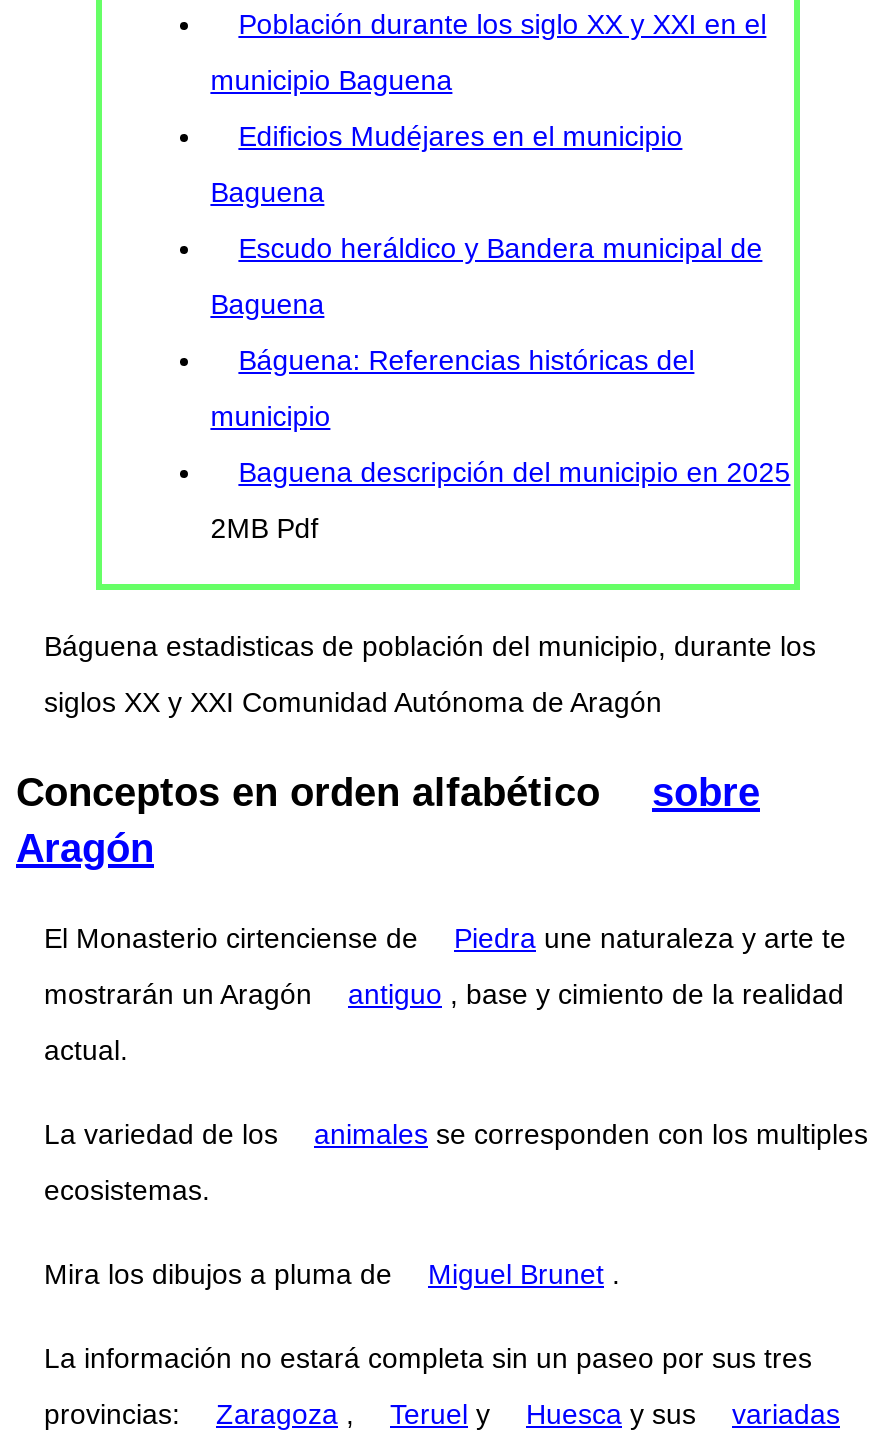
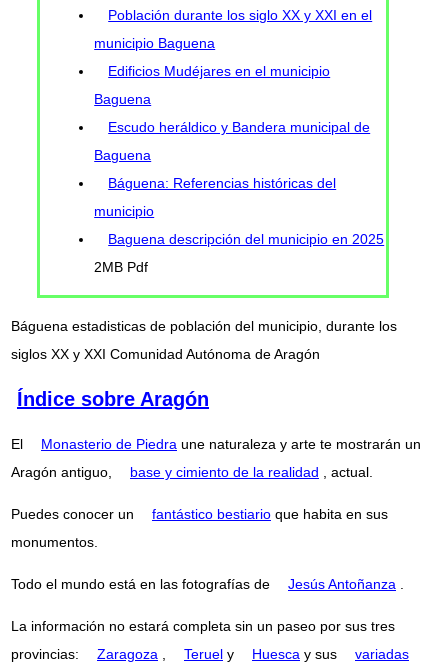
- Conceptos en orden alfabético
- sobre
- Aragón
- El Monasterio cirtenciense de
- Piedra une naturaleza y arte te
- mostrarán un Aragón
- antiguo, base y cimiento de la realidad
- actual.
- La variedad de los
- animales se corresponden con los multiples
- ecosistemas.
- Mira los dibujos a pluma de
- Miguel Brunet.
+ Índice sobre Aragón
+ El
+ Monasterio de Piedra une naturaleza y arte te mostrarán un
+ Aragón antiguo,
+ base y cimiento de la realidad, actual.
+ Puedes conocer un
+ fantástico bestiario que habita en sus
+ monumentos.
+ Todo el mundo está en las fotografías de
+ Jesús Antoñanza.
